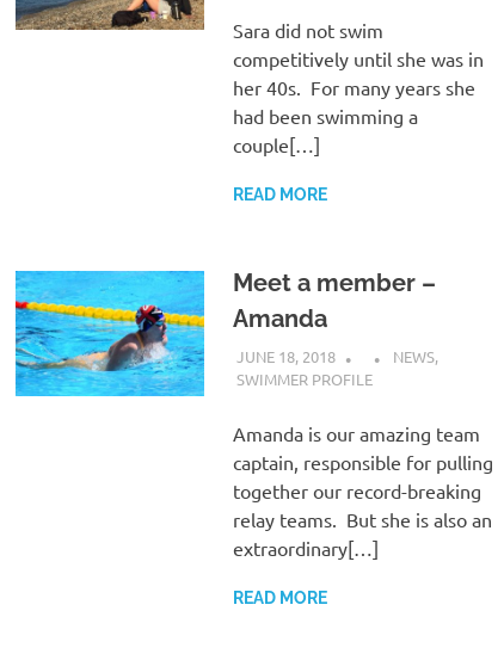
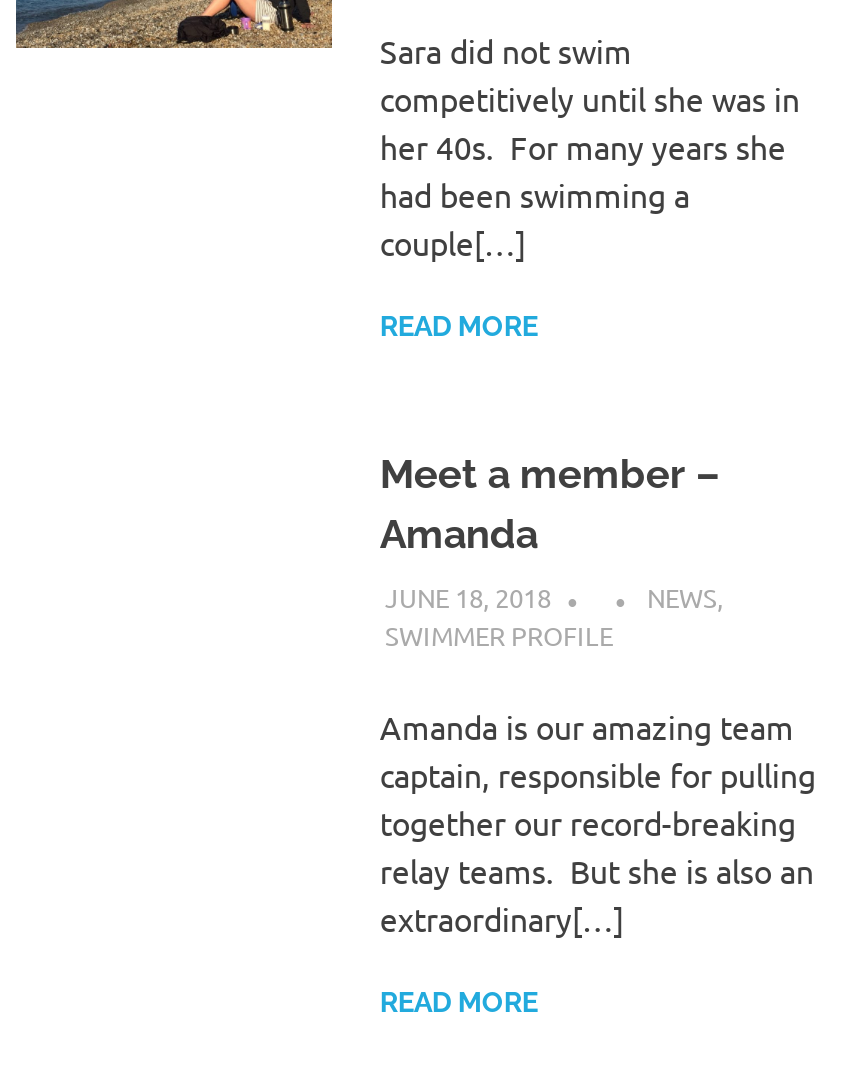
- [image]
